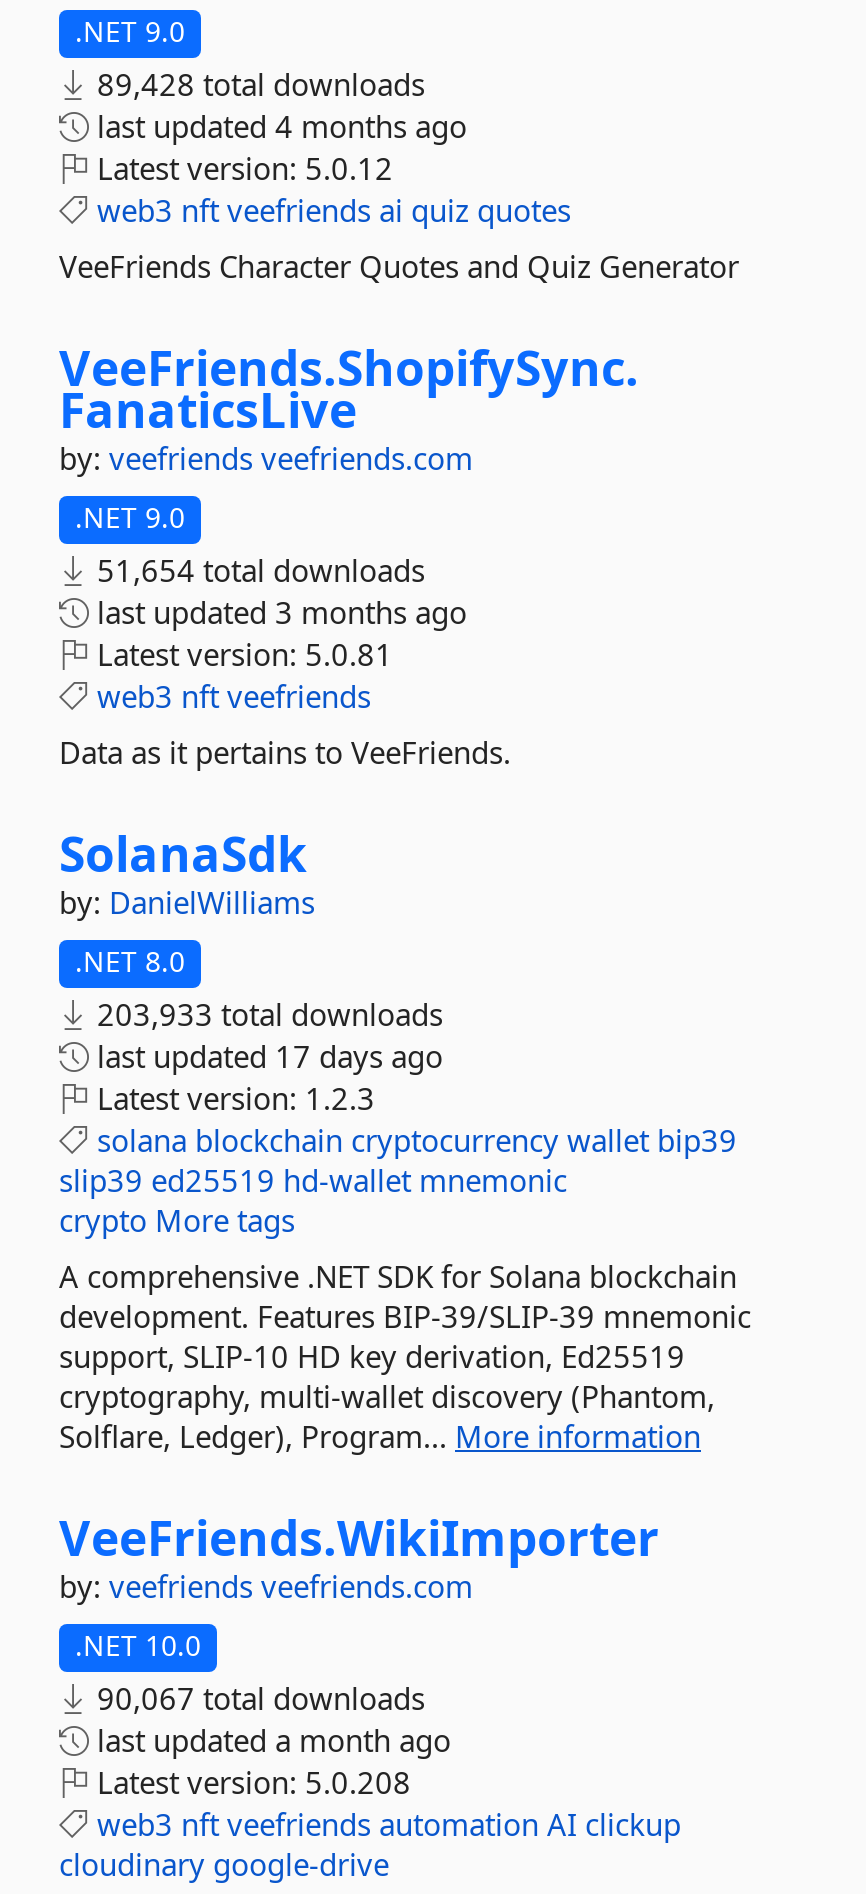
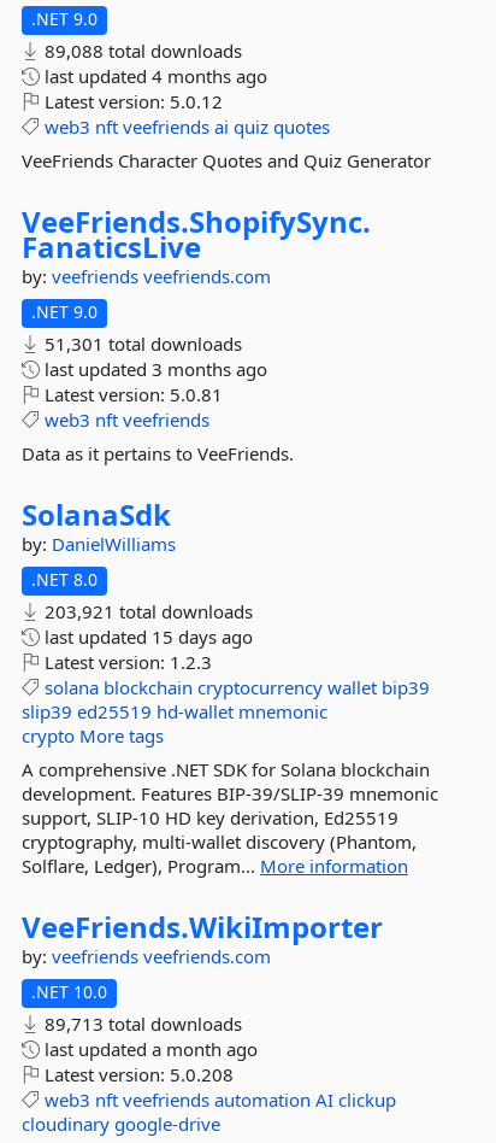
- 89,428 total downloads
+ 89,088 total downloads

- 51,654 total downloads
+ 51,301 total downloads

- 203,933 total downloads
+ 203,921 total downloads

- last updated 17 days ago
+ last updated 15 days ago

- 90,067 total downloads
+ 89,713 total downloads
